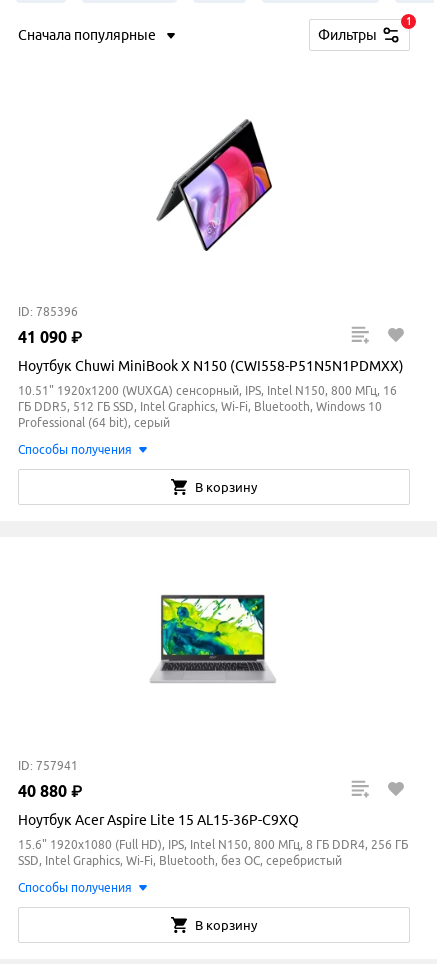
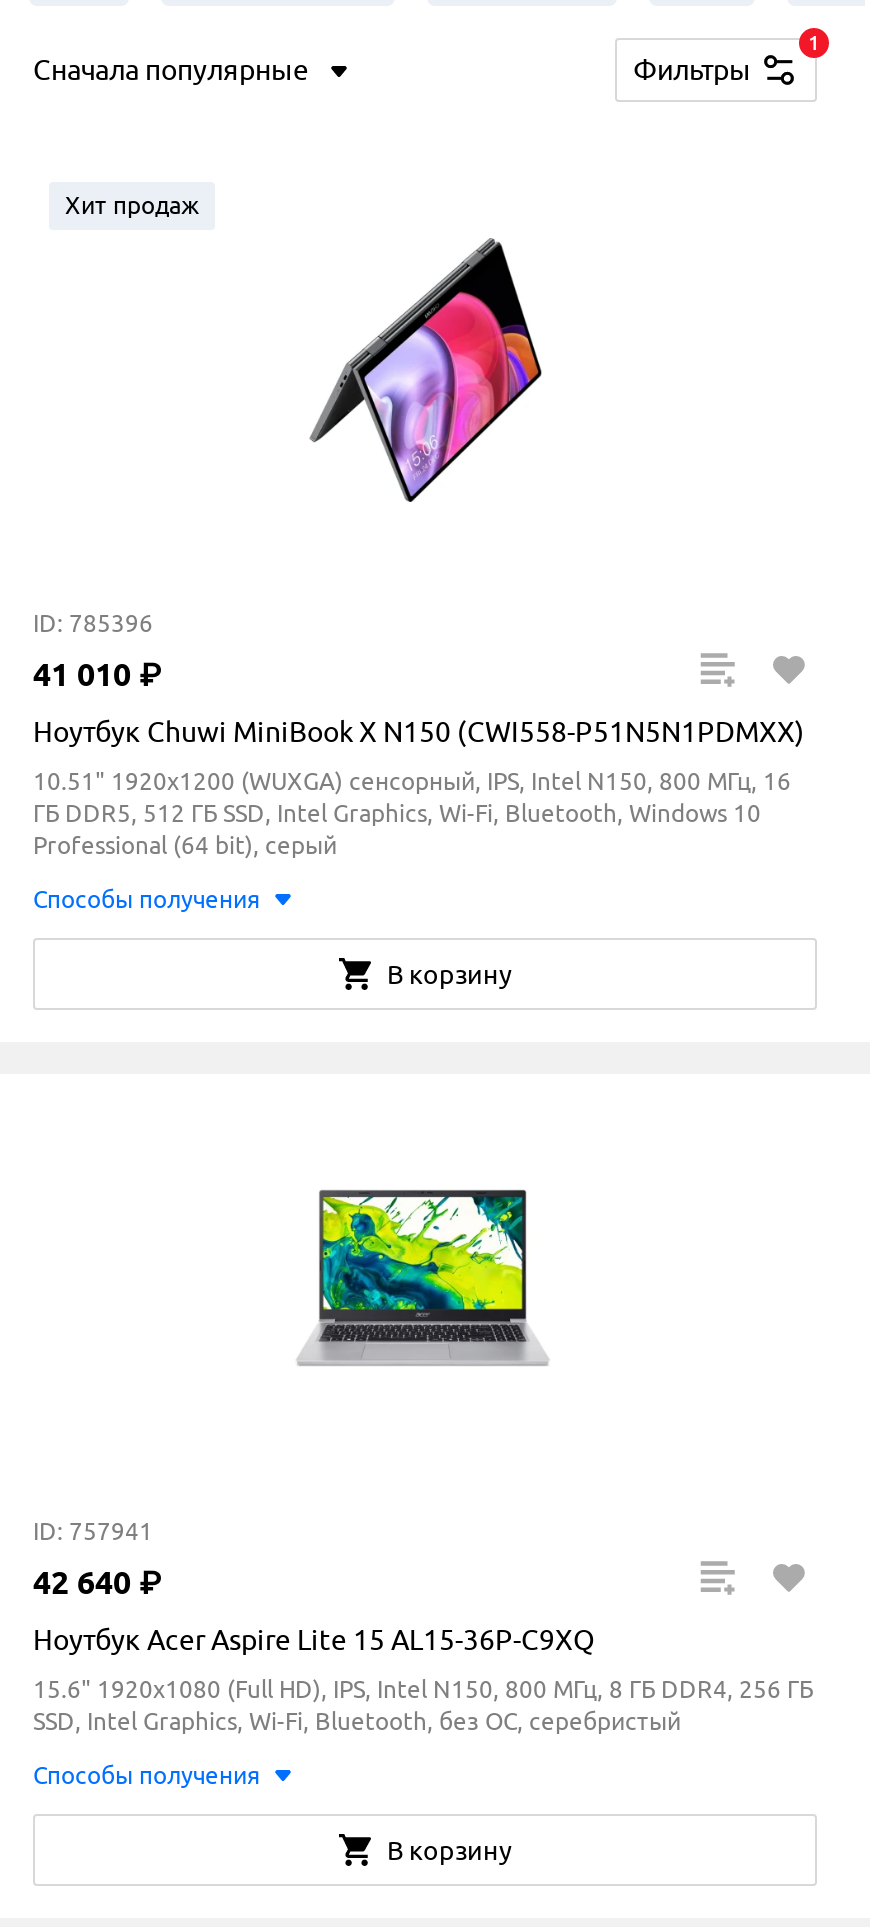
+ Хит продаж

- 41 090 ₽
+ 41 010 ₽

- 40 880 ₽
+ 42 640 ₽
